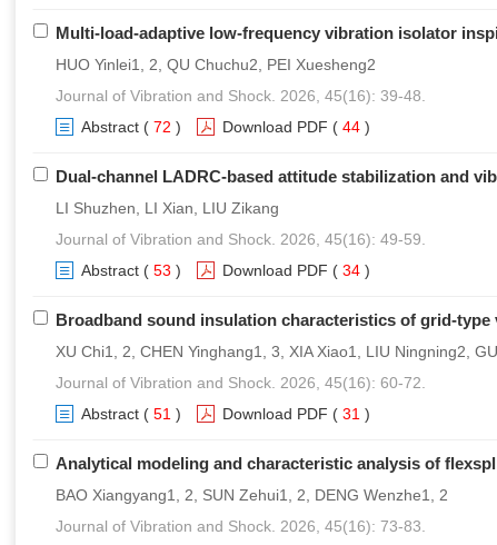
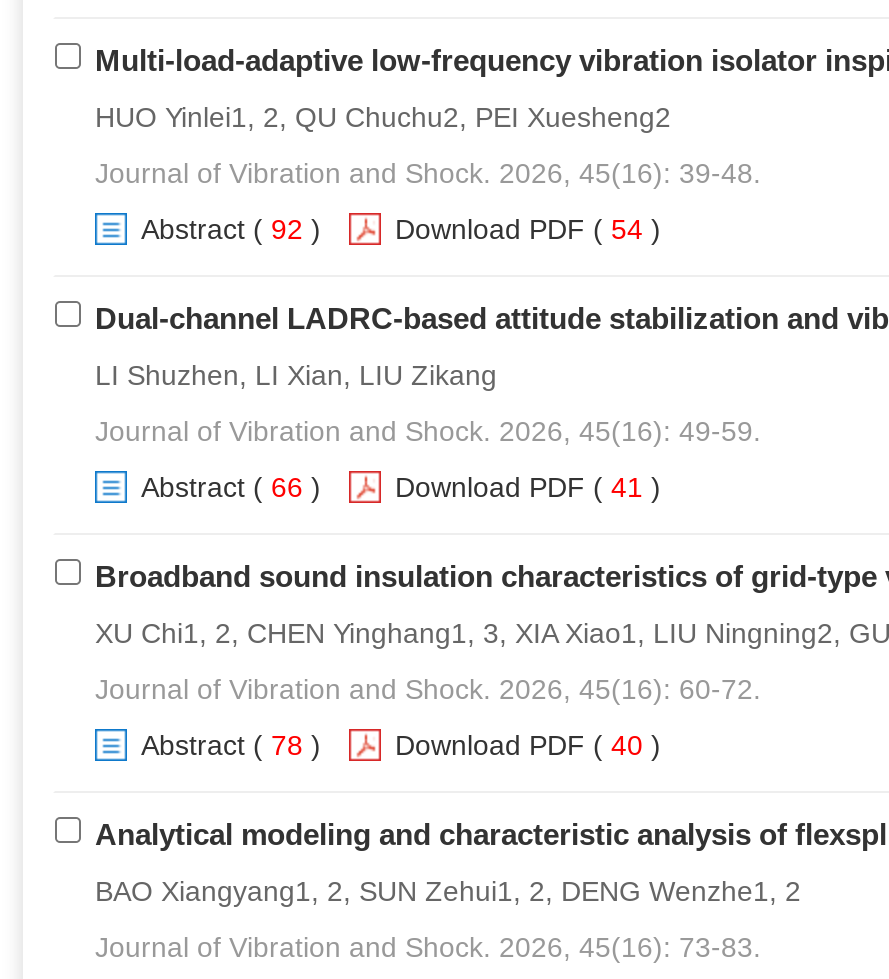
- Abstract ( 72)
+ Abstract ( 92)

- Download PDF ( 44)
+ Download PDF ( 54)

- Abstract ( 53)
+ Abstract ( 66)

- Download PDF ( 34)
+ Download PDF ( 41)

- Abstract ( 51)
+ Abstract ( 78)

- Download PDF ( 31)
+ Download PDF ( 40)
